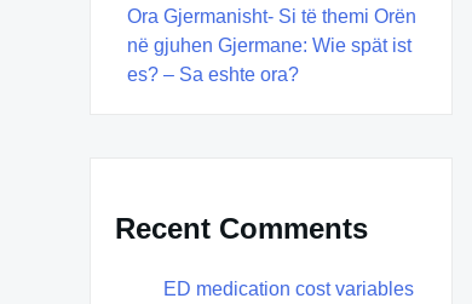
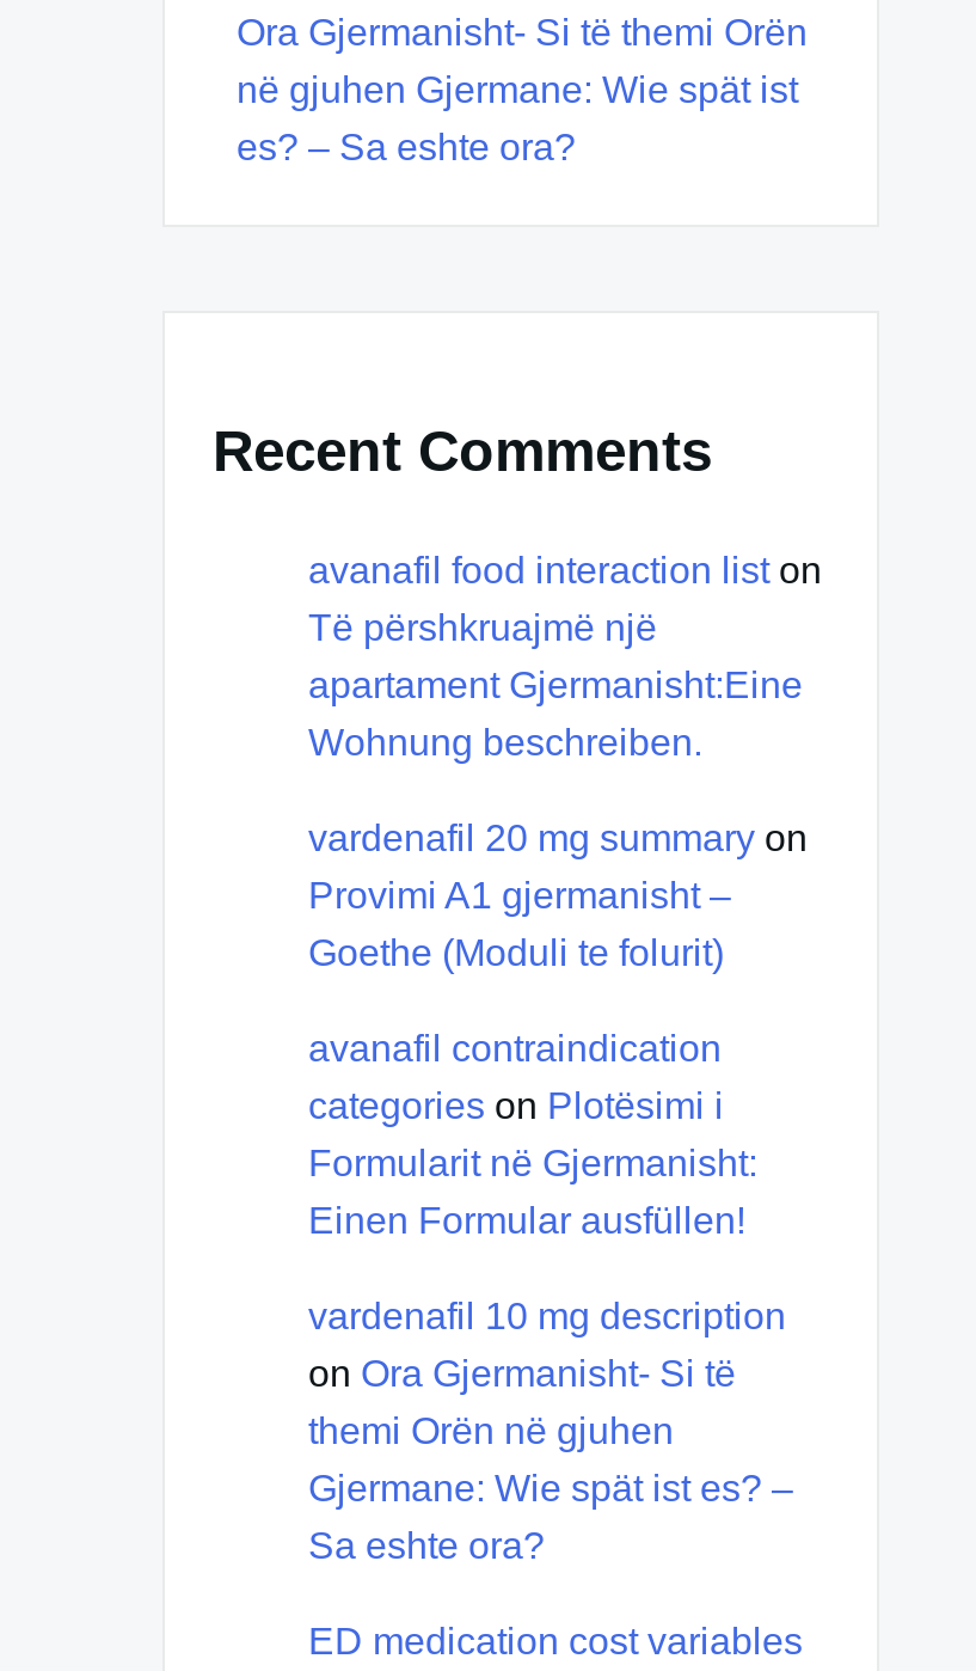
+ avanafil food interaction list on
+ Të përshkruajmë një
+ apartament Gjermanisht:Eine
+ Wohnung beschreiben.
+ vardenafil 20 mg summary on
+ Provimi A1 gjermanisht –
+ Goethe (Moduli te folurit)
+ avanafil contraindication
+ categories on Plotësimi i
+ Formularit në Gjermanisht:
+ Einen Formular ausfüllen!
+ vardenafil 10 mg description
+ on Ora Gjermanisht- Si të
+ themi Orën në gjuhen
+ Gjermane: Wie spät ist es? –
+ Sa eshte ora?
